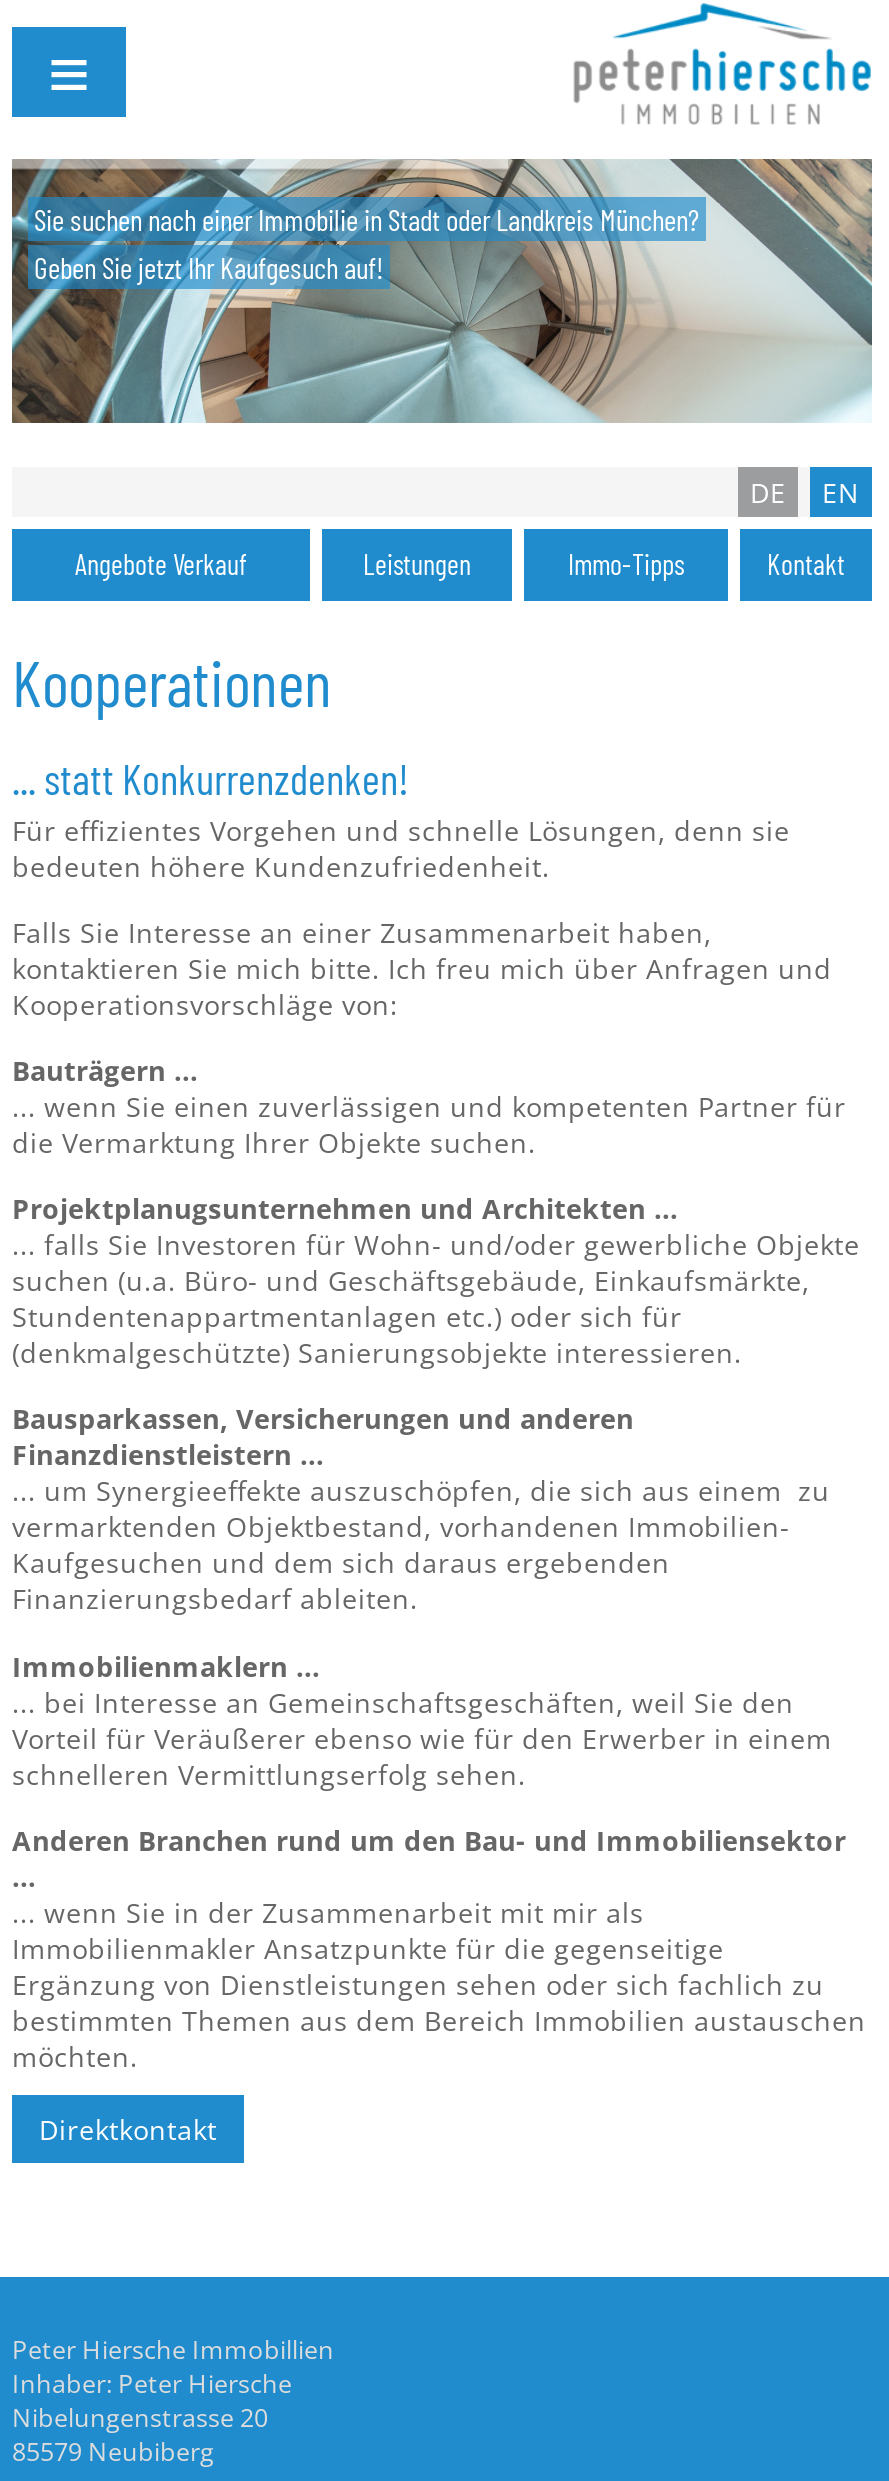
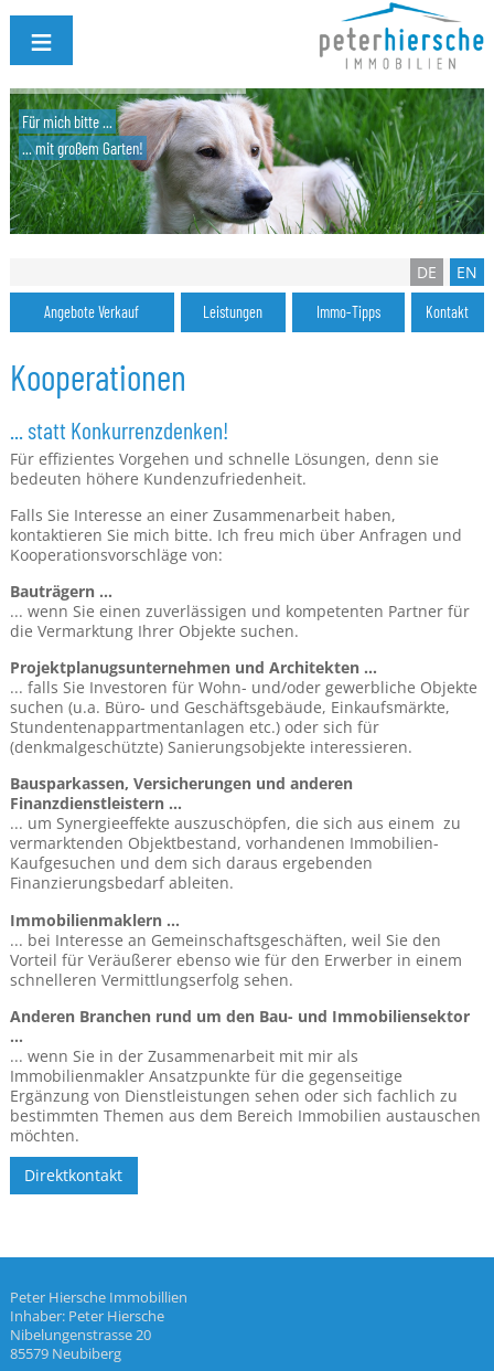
- [image]
- Sie suchen nach einer Immobilie in Stadt oder Landkreis München?
- Geben Sie jetzt Ihr Kaufgesuch auf!
+ [image]
+ Für mich bitte ...
+ ... mit großem Garten!
